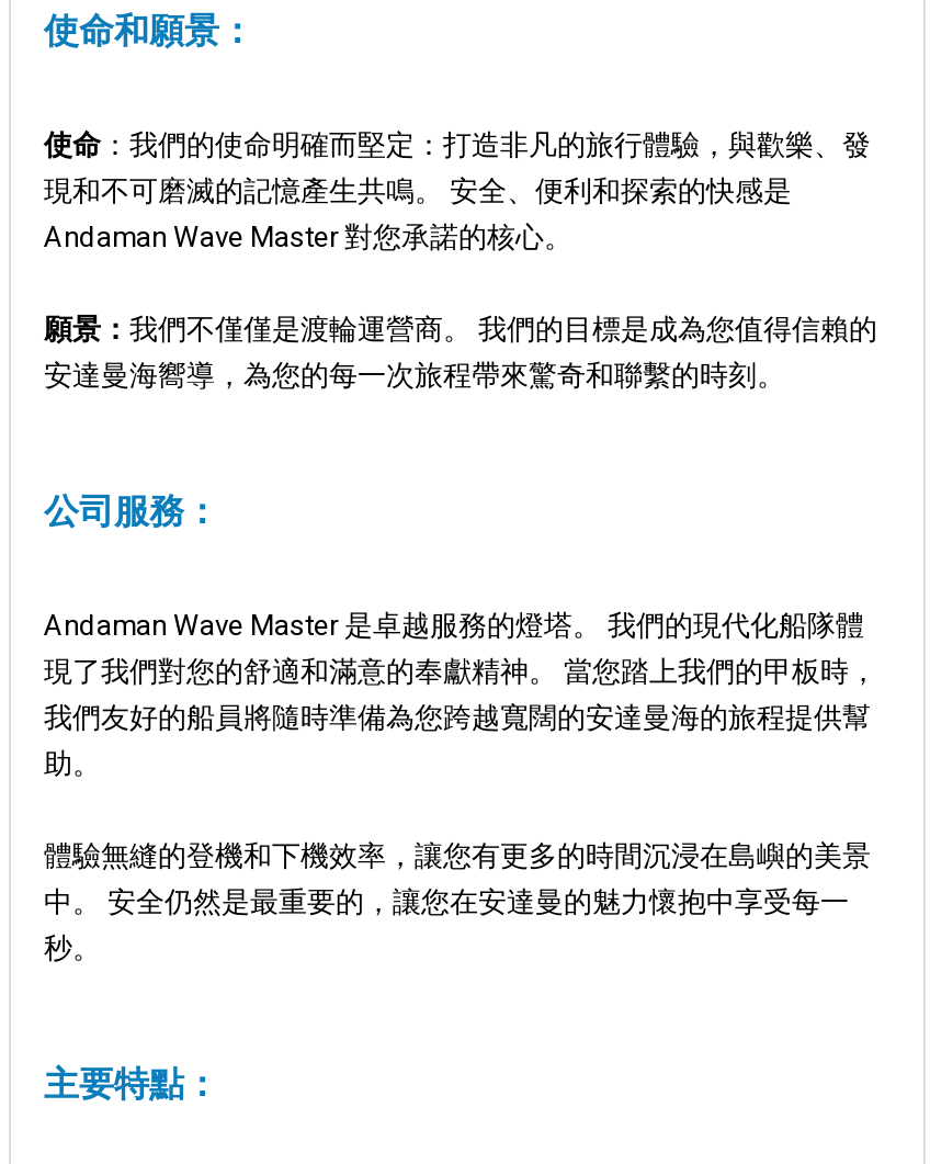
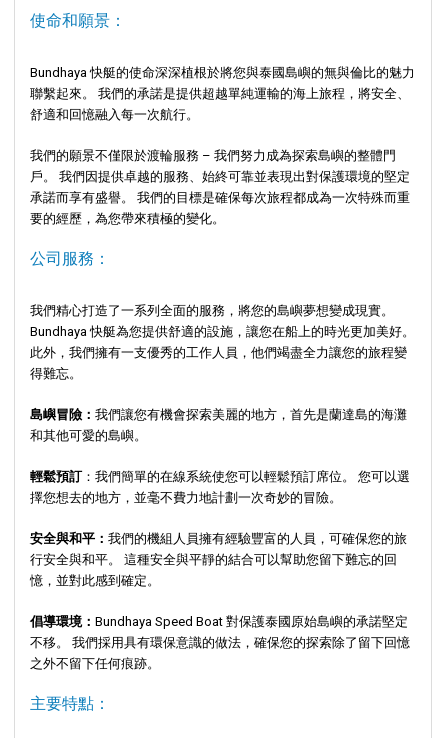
- 使命：我們的使命明確而堅定：打造非凡的旅行體驗，與歡樂、發
- 現和不可磨滅的記憶產生共鳴。 安全、便利和探索的快感是
- Andaman Wave Master 對您承諾的核心。
+ Bundhaya 快艇的使命深深植根於將您與泰國島嶼的無與倫比的魅力
+ 聯繫起來。 我們的承諾是提供超越單純運輸的海上旅程，將安全、
+ 舒適和回憶融入每一次航行。

- 願景：我們不僅僅是渡輪運營商。 我們的目標是成為您值得信賴的
- 安達曼海嚮導，為您的每一次旅程帶來驚奇和聯繫的時刻。
+ 我們的願景不僅限於渡輪服務 – 我們努力成為探索島嶼的整體門
+ 戶。 我們因提供卓越的服務、始終可靠並表現出對保護環境的堅定
+ 承諾而享有盛譽。 我們的目標是確保每次旅程都成為一次特殊而重
+ 要的經歷，為您帶來積極的變化。

- Andaman Wave Master 是卓越服務的燈塔。 我們的現代化船隊體
- 現了我們對您的舒適和滿意的奉獻精神。 當您踏上我們的甲板時，
- 我們友好的船員將隨時準備為您跨越寬闊的安達曼海的旅程提供幫
- 助。
- 體驗無縫的登機和下機效率，讓您有更多的時間沉浸在島嶼的美景
- 中。 安全仍然是最重要的，讓您在安達曼的魅力懷抱中享受每一
- 秒。
+ 我們精心打造了一系列全面的服務，將您的島嶼夢想變成現實。
+ Bundhaya 快艇為您提供舒適的設施，讓您在船上的時光更加美好。
+ 此外，我們擁有一支優秀的工作人員，他們竭盡全力讓您的旅程變
+ 得難忘。
+ 島嶼冒險：我們讓您有機會探索美麗的地方，首先是蘭達島的海灘
+ 和其他可愛的島嶼。
+ 輕鬆預訂：我們簡單的在線系統使您可以輕鬆預訂席位。 您可以選
+ 擇您想去的地方，並毫不費力地計劃一次奇妙的冒險。
+ 安全與和平：我們的機組人員擁有經驗豐富的人員，可確保您的旅
+ 行安全與和平。 這種安全與平靜的結合可以幫助您留下難忘的回
+ 憶，並對此感到確定。
+ 倡導環境：Bundhaya Speed Boat 對保護泰國原始島嶼的承諾堅定
+ 不移。 我們採用具有環保意識的做法，確保您的探索除了留下回憶
+ 之外不留下任何痕跡。
